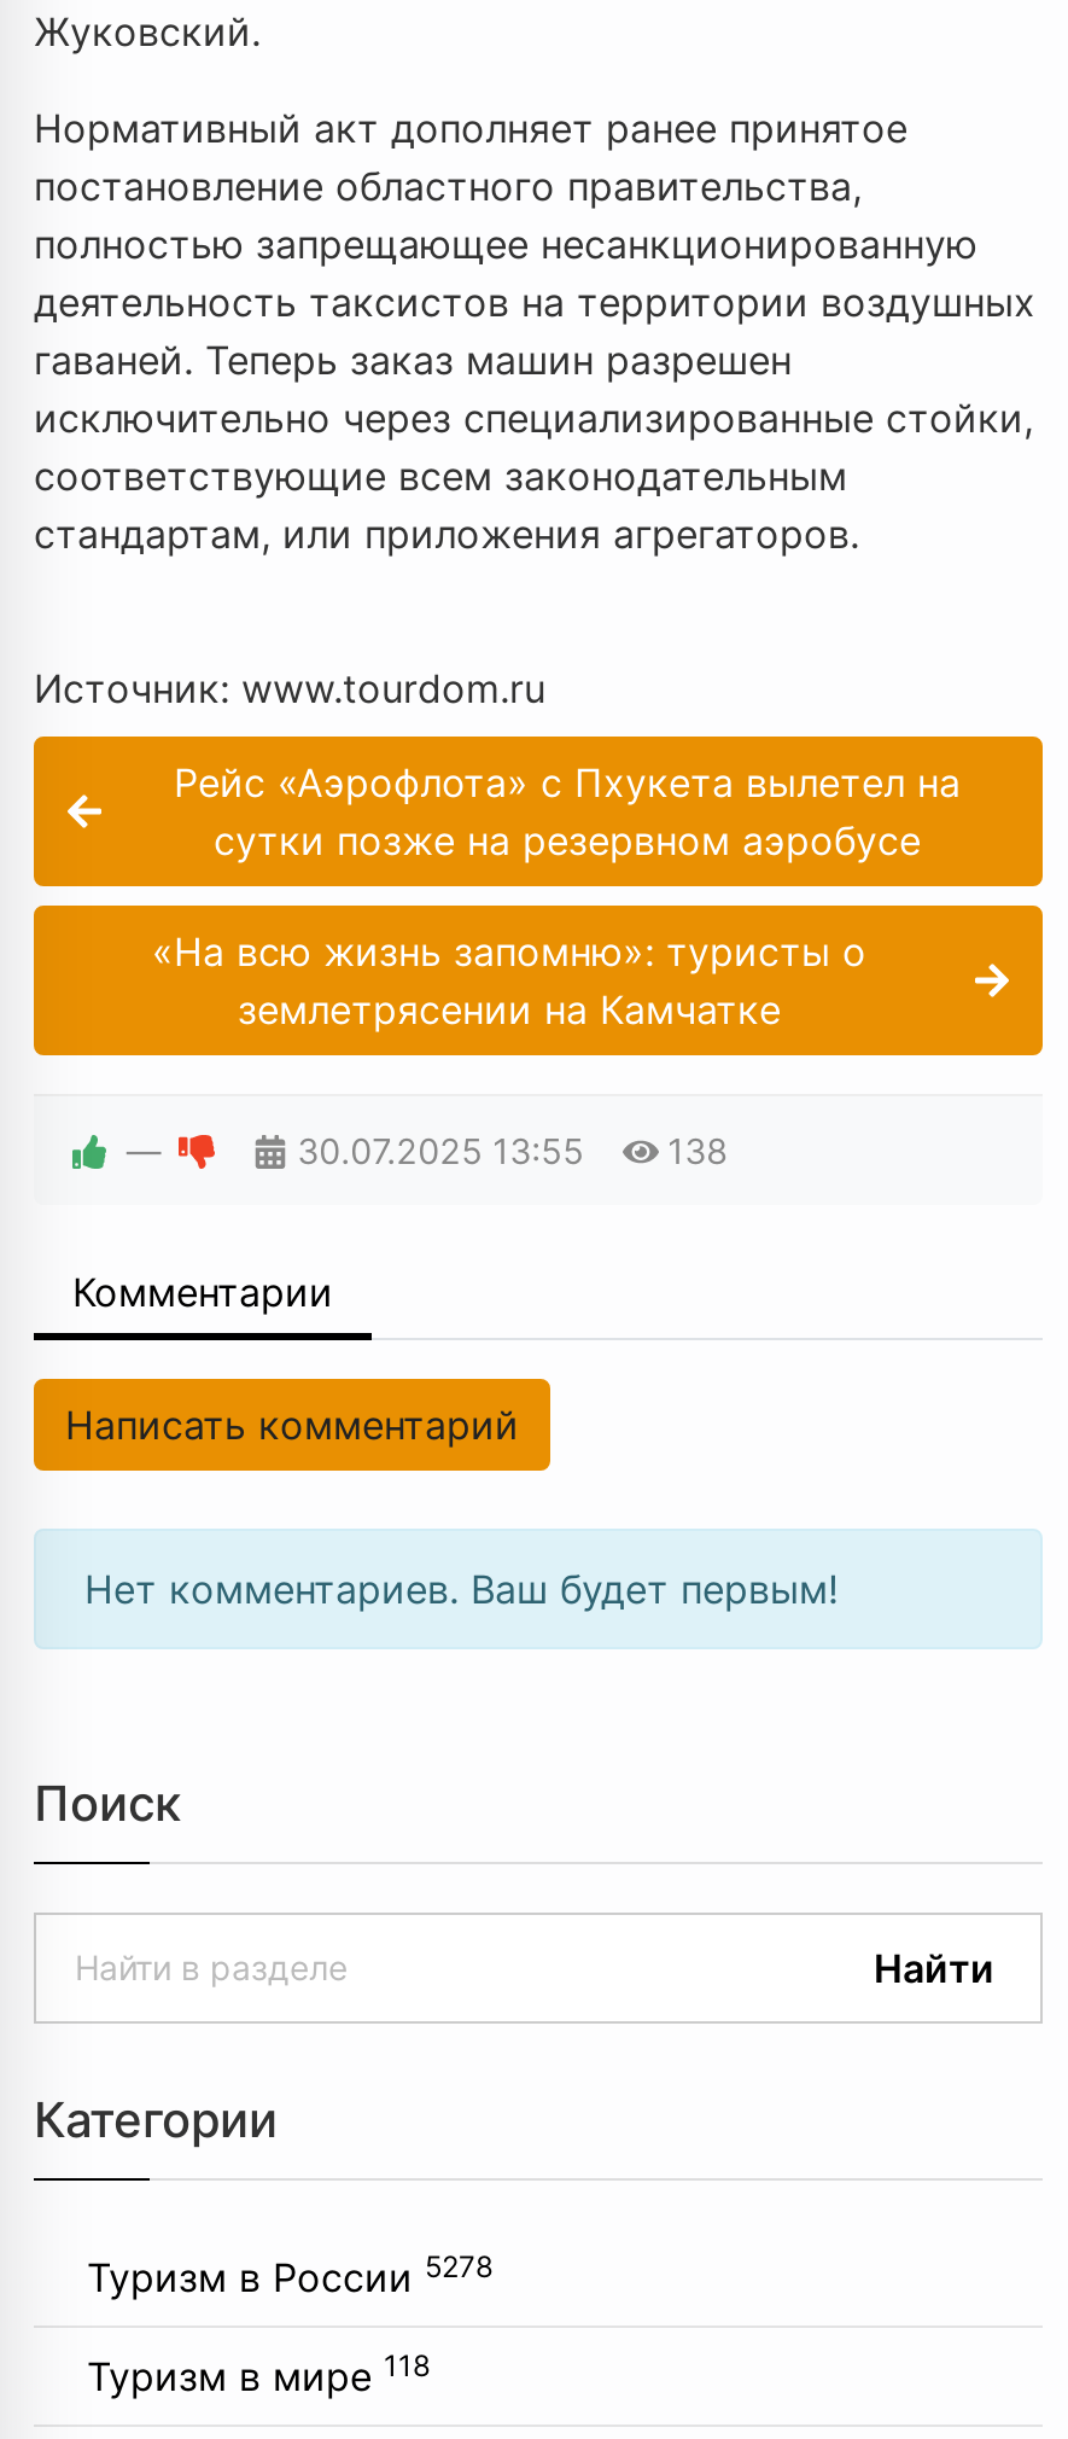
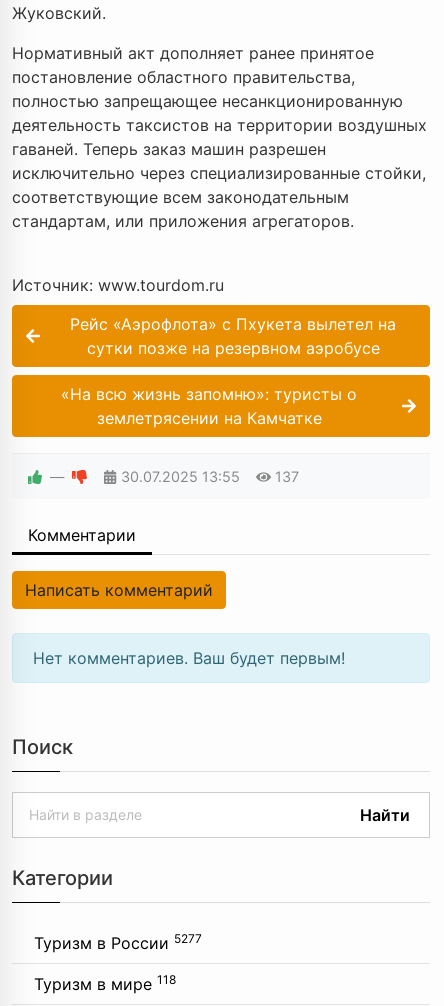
- 30.07.2025 13:55 138
+ 30.07.2025 13:55 137

- Туризм в России 5278
+ Туризм в России 5277
